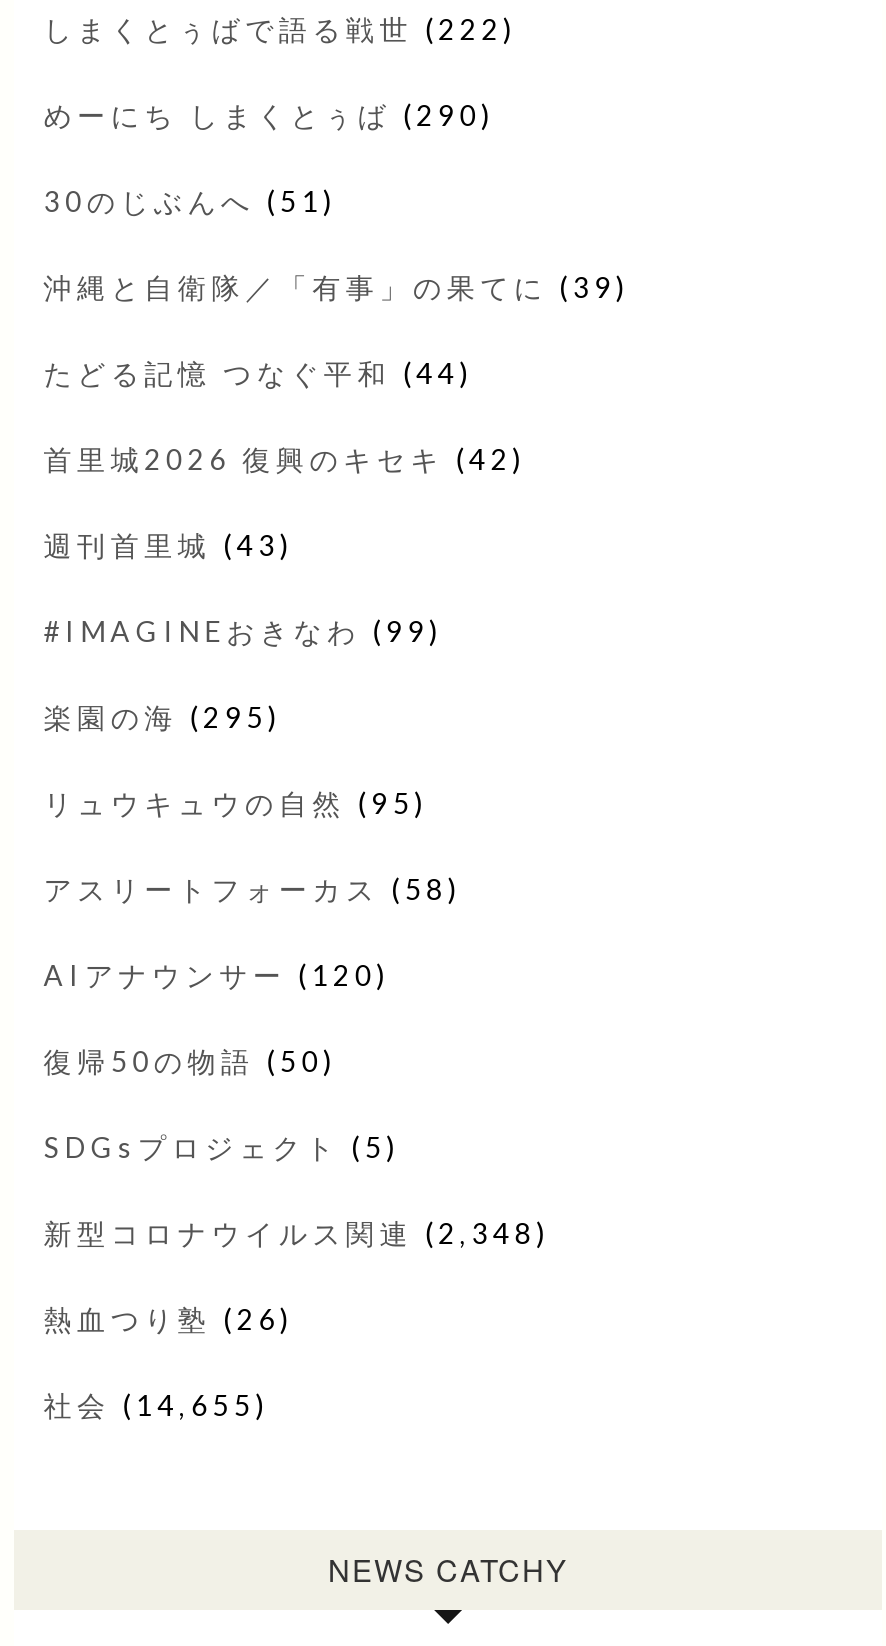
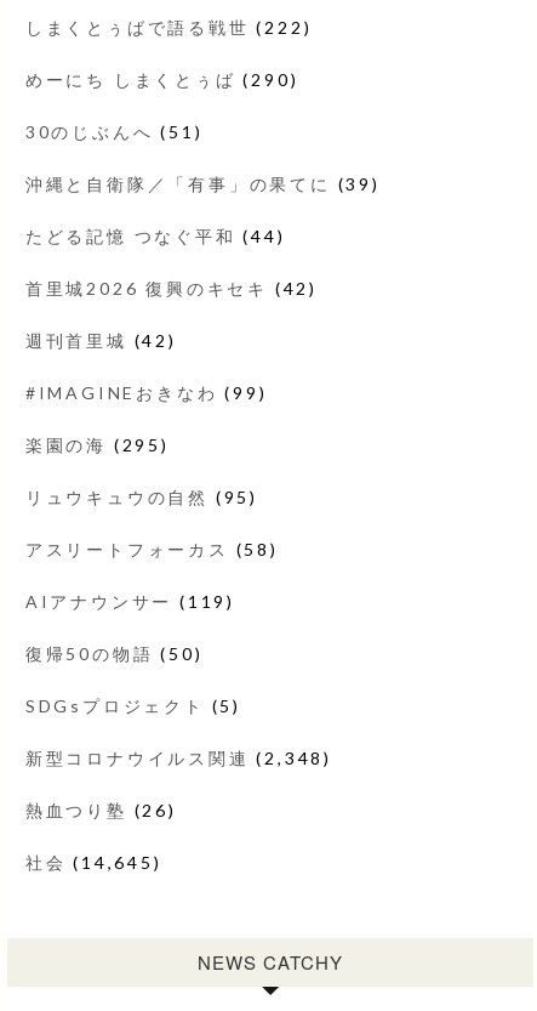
- 週刊首里城(43)
+ 週刊首里城(42)

- AIアナウンサー(120)
+ AIアナウンサー(119)

- 社会(14,655)
+ 社会(14,645)
